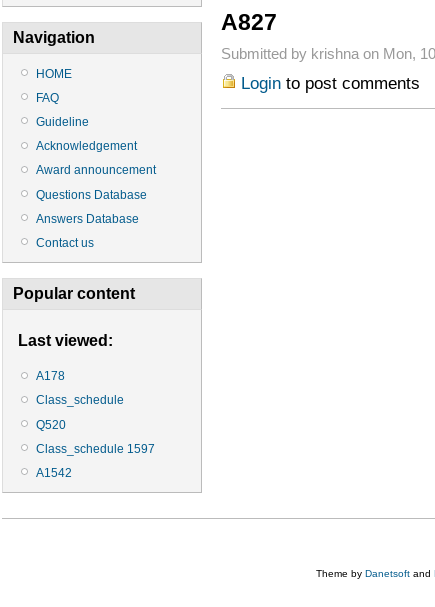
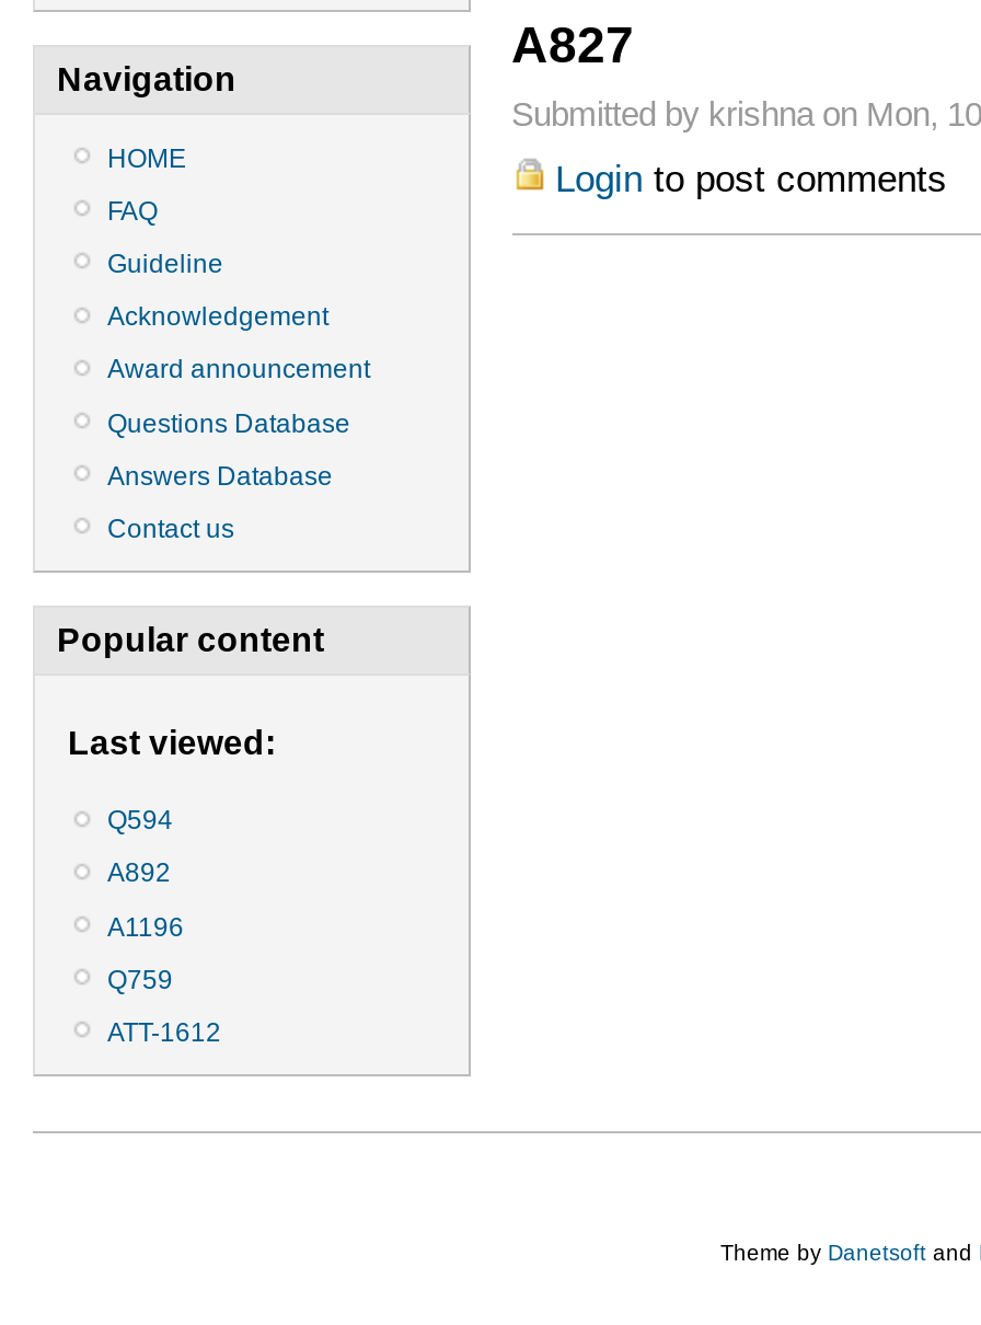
- A178
+ Q594

- Class_schedule
+ A892

- Q520
+ A1196

- Class_schedule 1597
+ Q759

- A1542
+ ATT-1612
